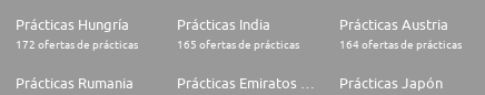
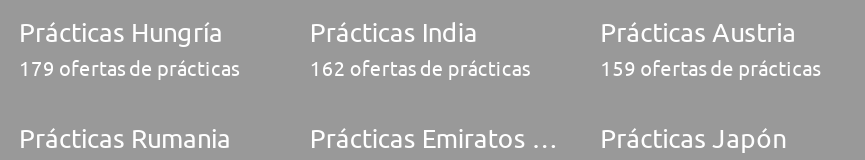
- 172 ofertas de prácticas
+ 179 ofertas de prácticas

- 165 ofertas de prácticas
+ 162 ofertas de prácticas

- 164 ofertas de prácticas
+ 159 ofertas de prácticas
